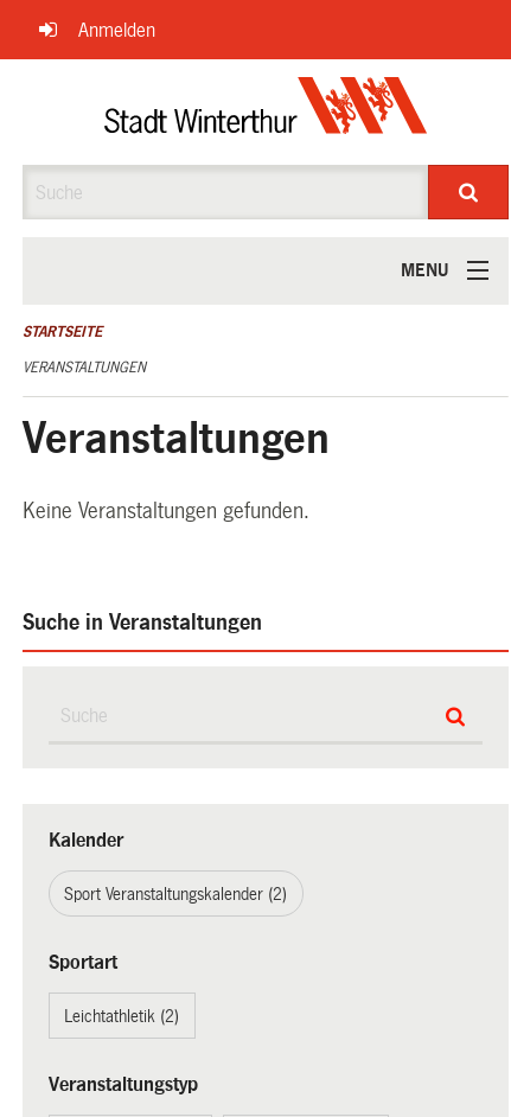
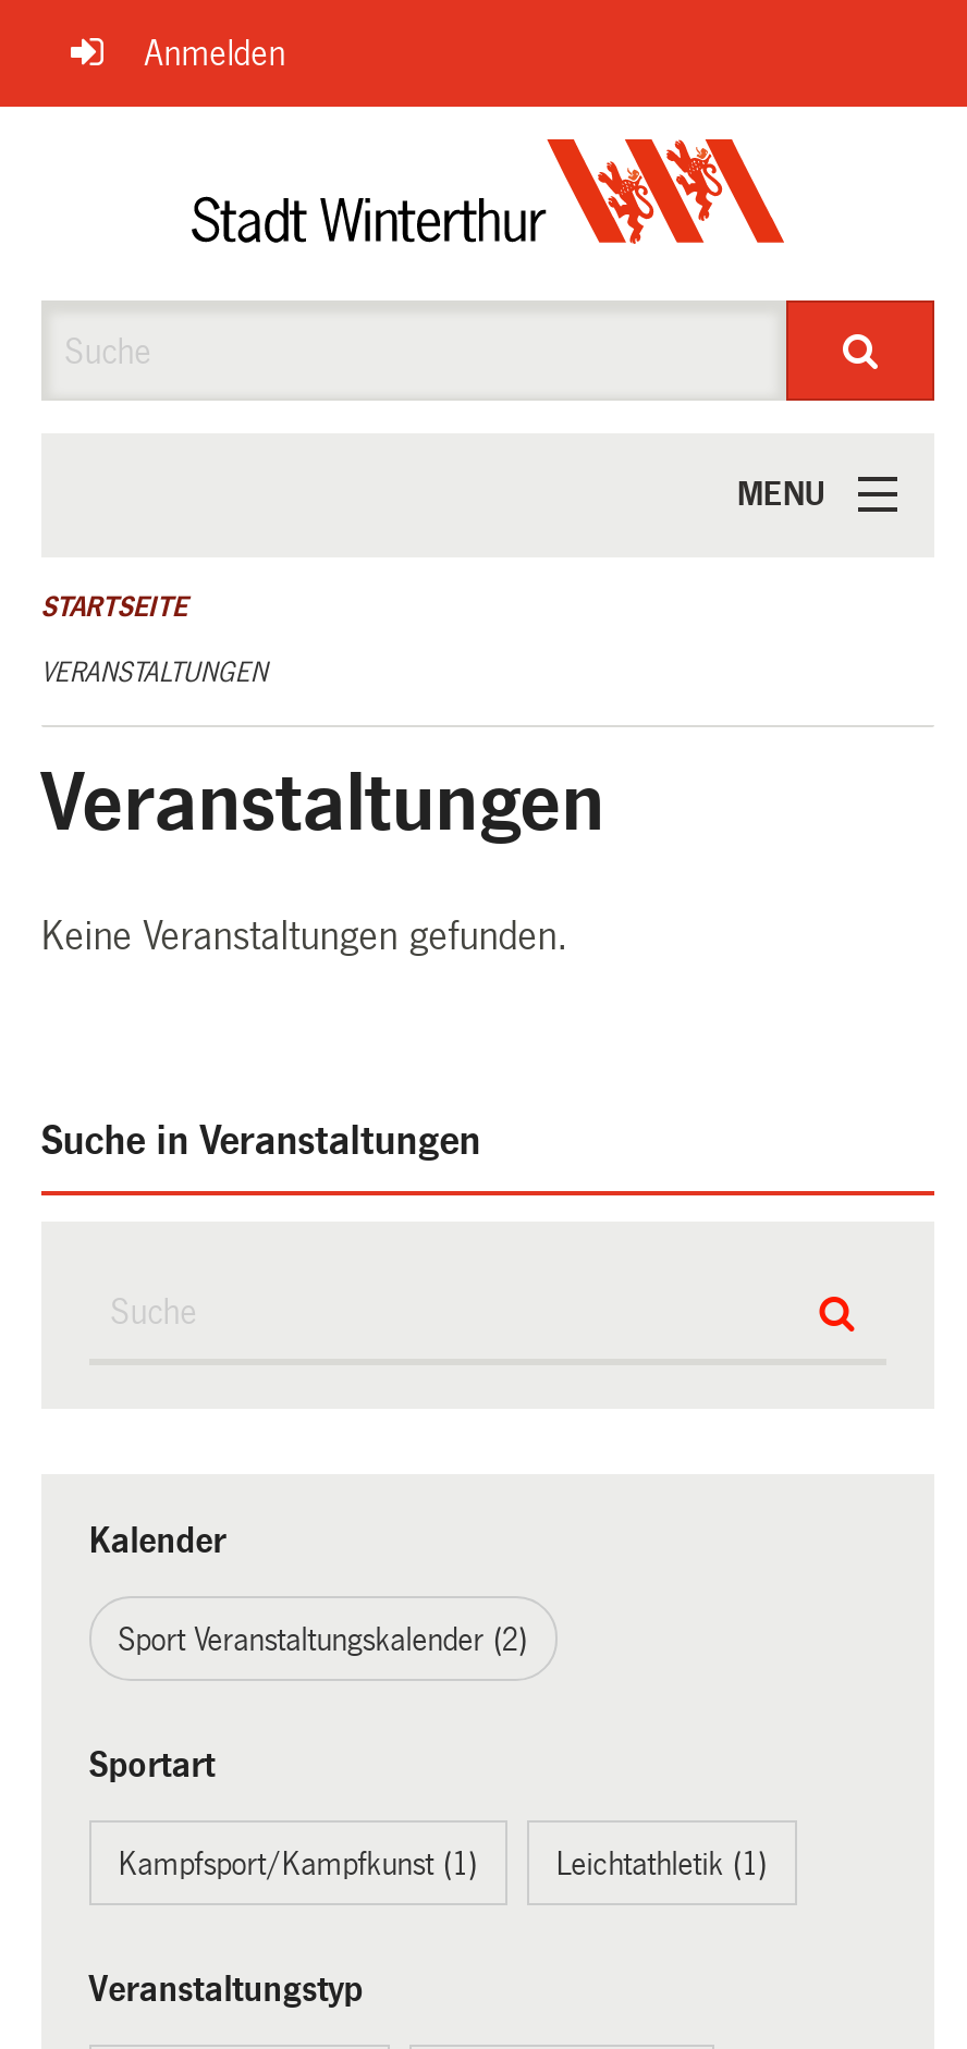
- Leichtathletik (2)
+ Kampfsport/Kampfkunst (1)
+ Leichtathletik (1)
